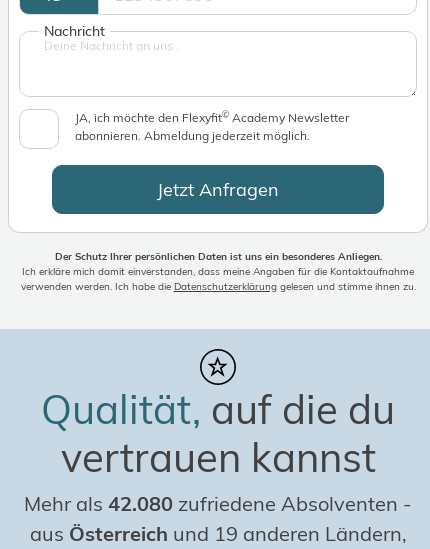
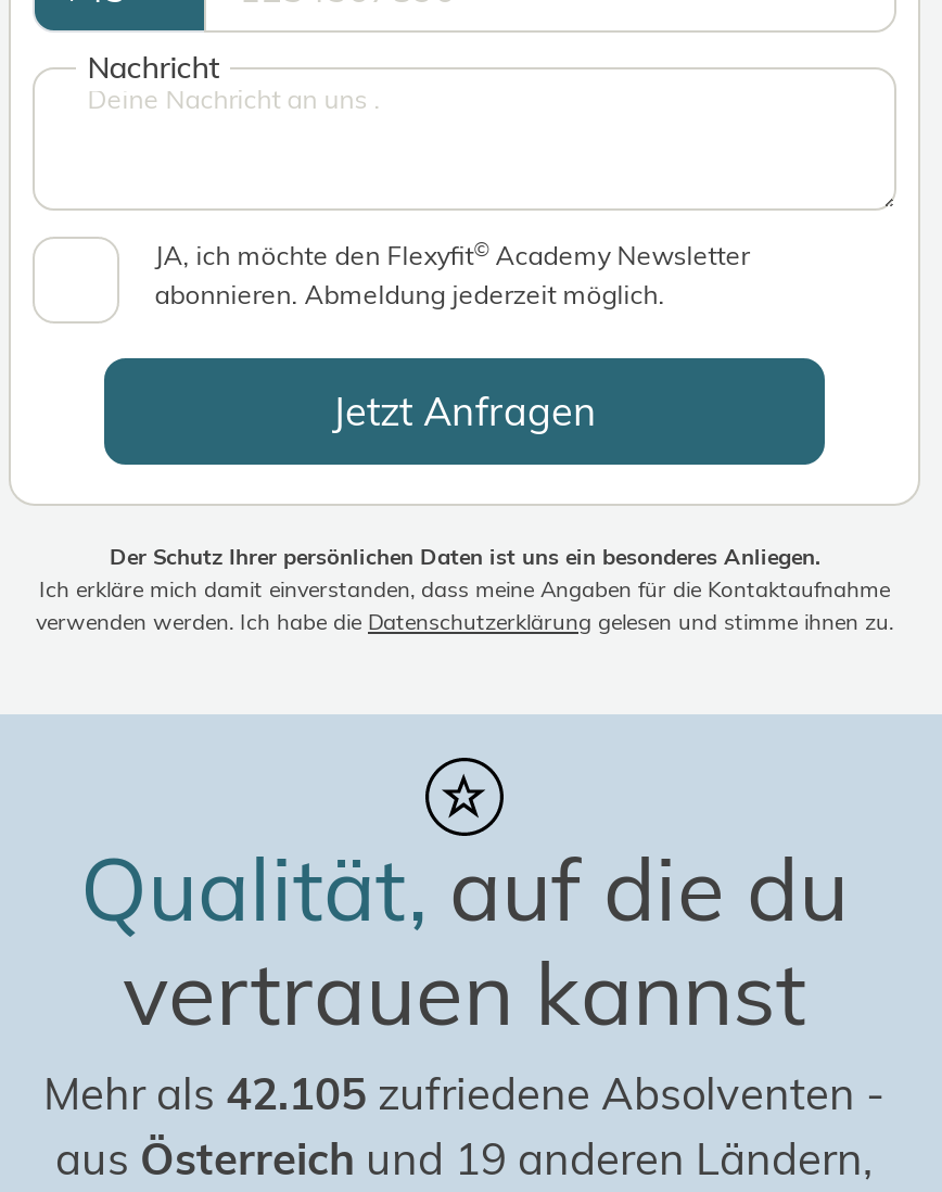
- Mehr als 42.080 zufriedene Absolventen -
+ Mehr als 42.105 zufriedene Absolventen -
